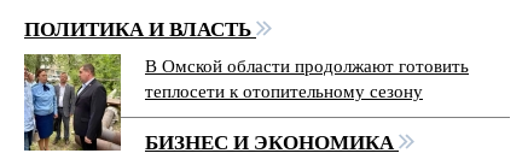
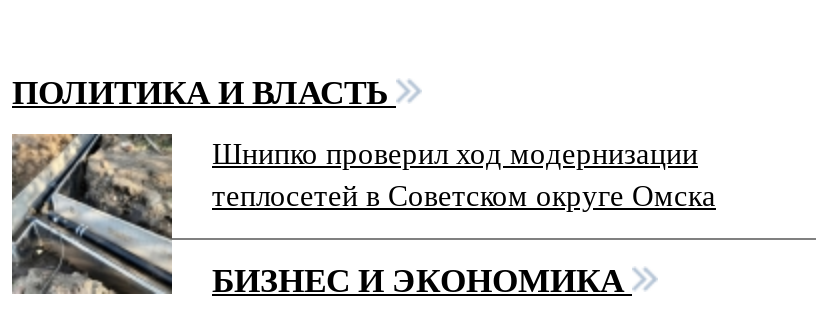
- [image]
- В Омской области продолжают готовить
- теплосети к отопительному сезону
+ [image]
+ Шнипко проверил ход модернизации
+ теплосетей в Советском округе Омска
